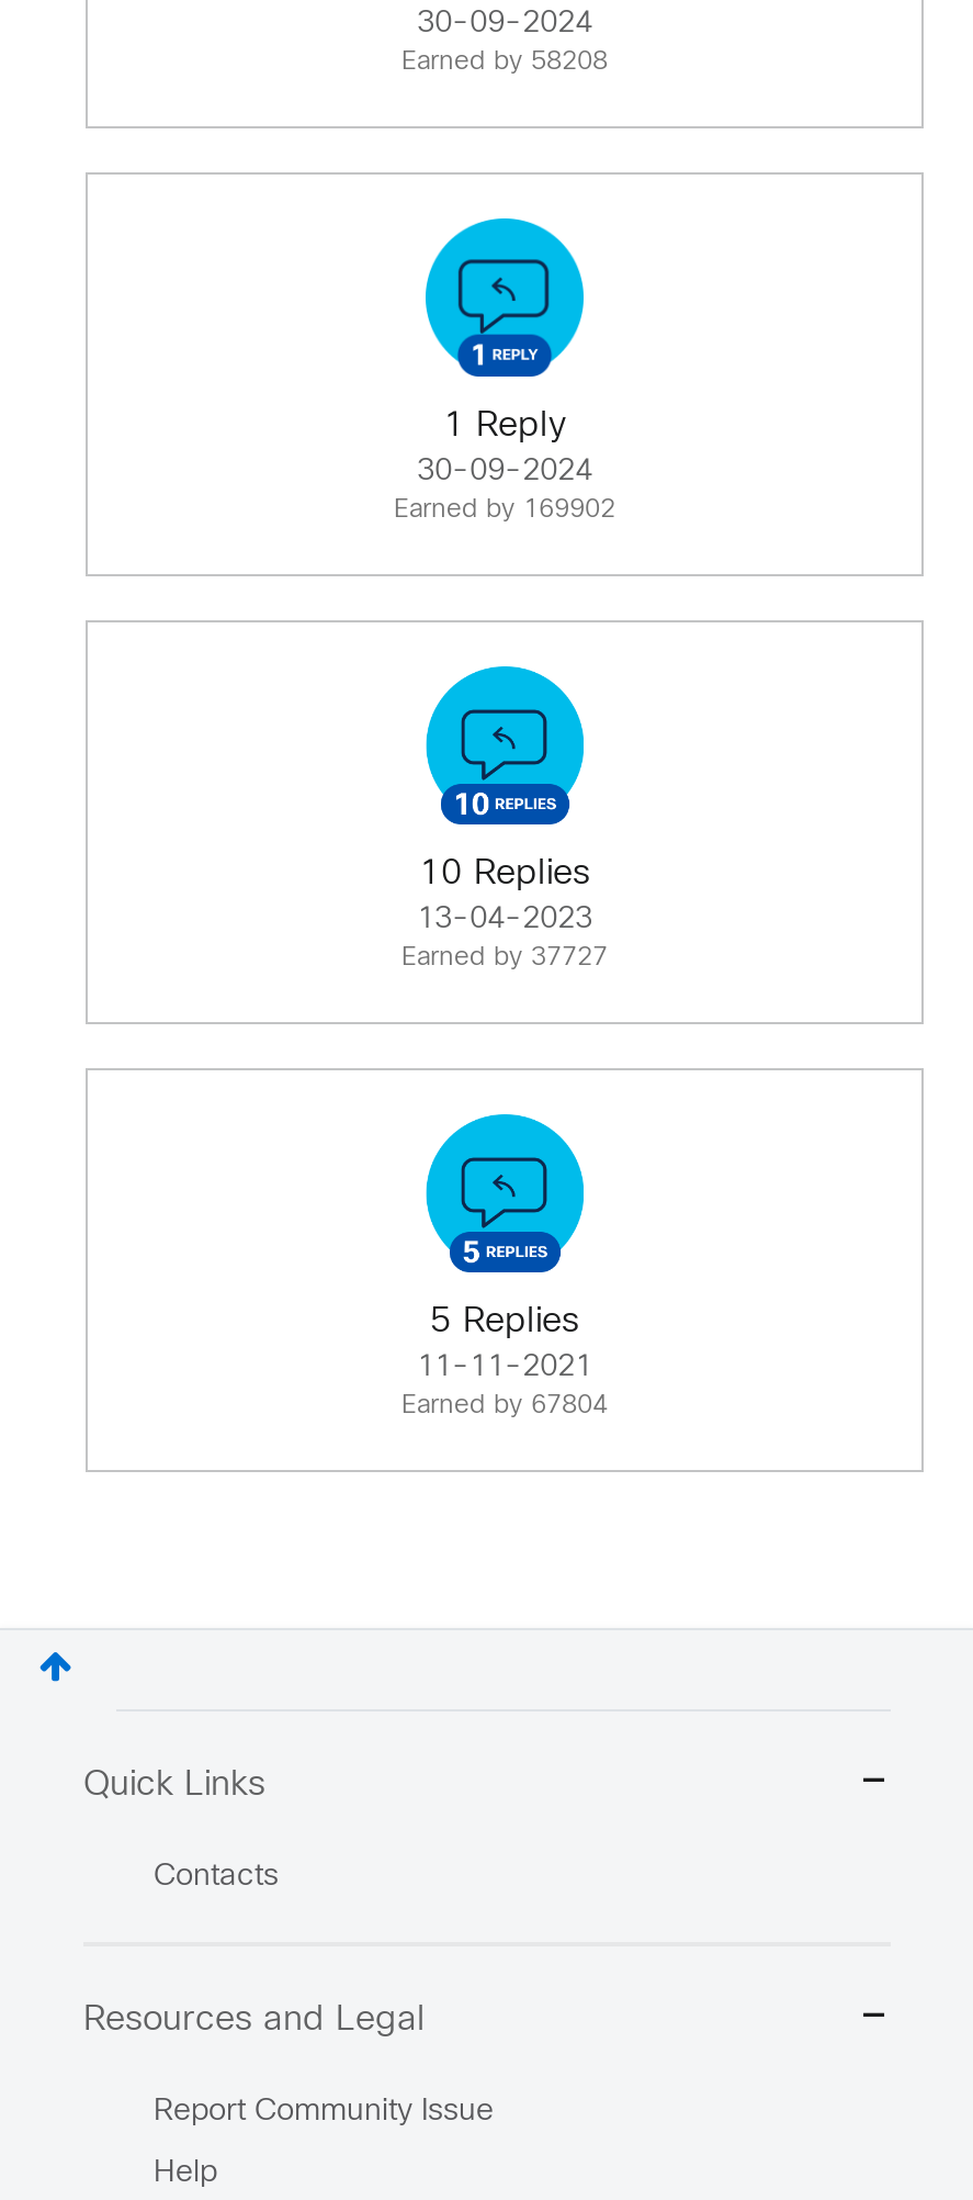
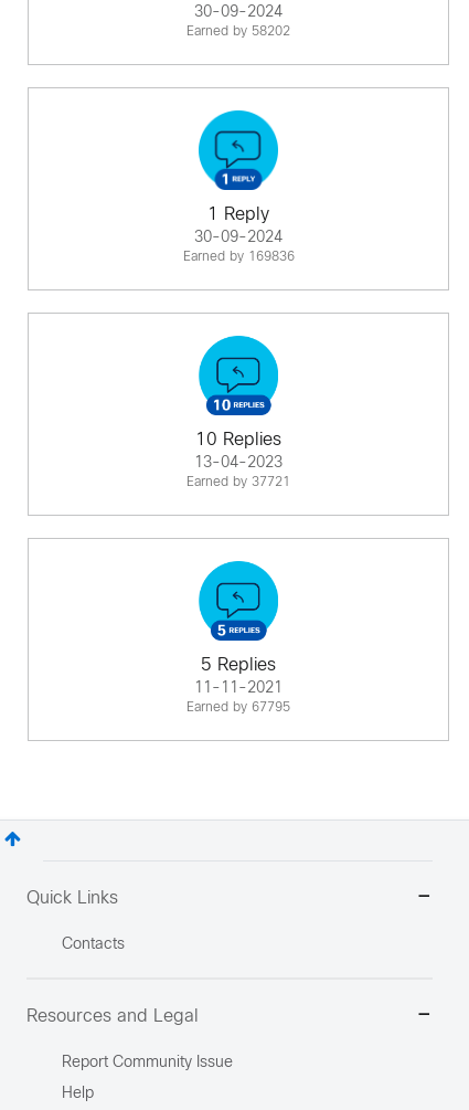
- Earned by 58208
+ Earned by 58202

- Earned by 169902
+ Earned by 169836

- Earned by 37727
+ Earned by 37721

- Earned by 67804
+ Earned by 67795
